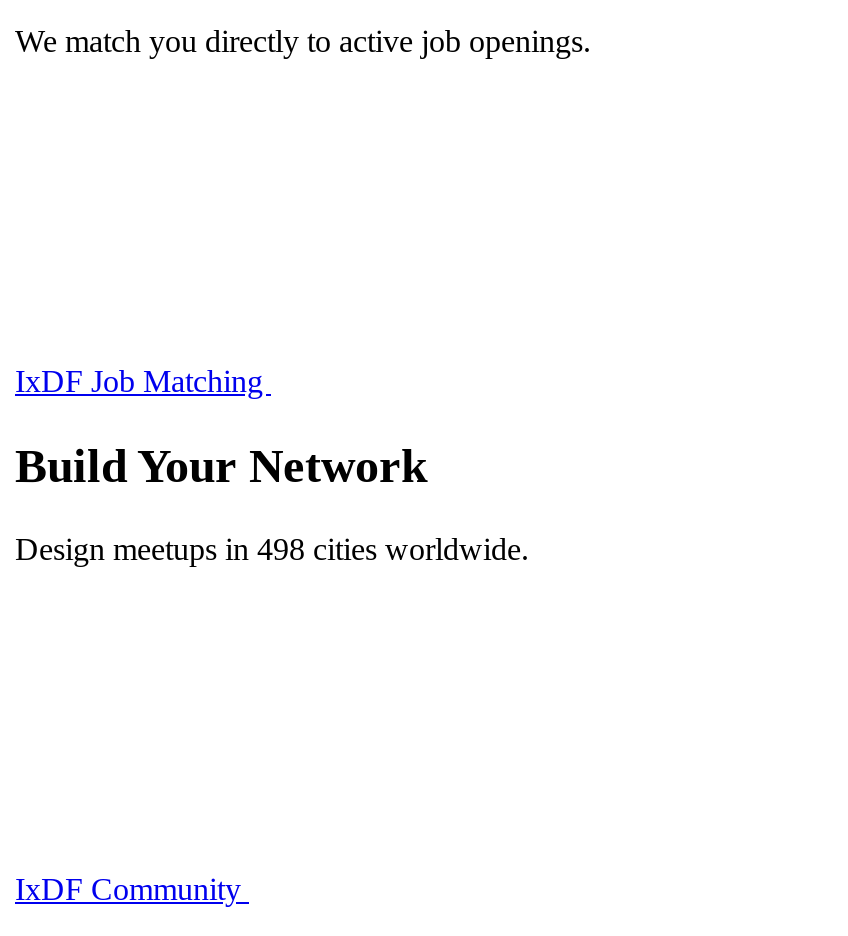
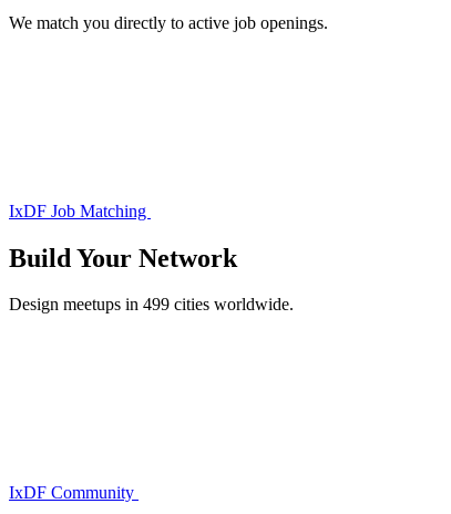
- Design meetups in 498 cities worldwide.
+ Design meetups in 499 cities worldwide.
